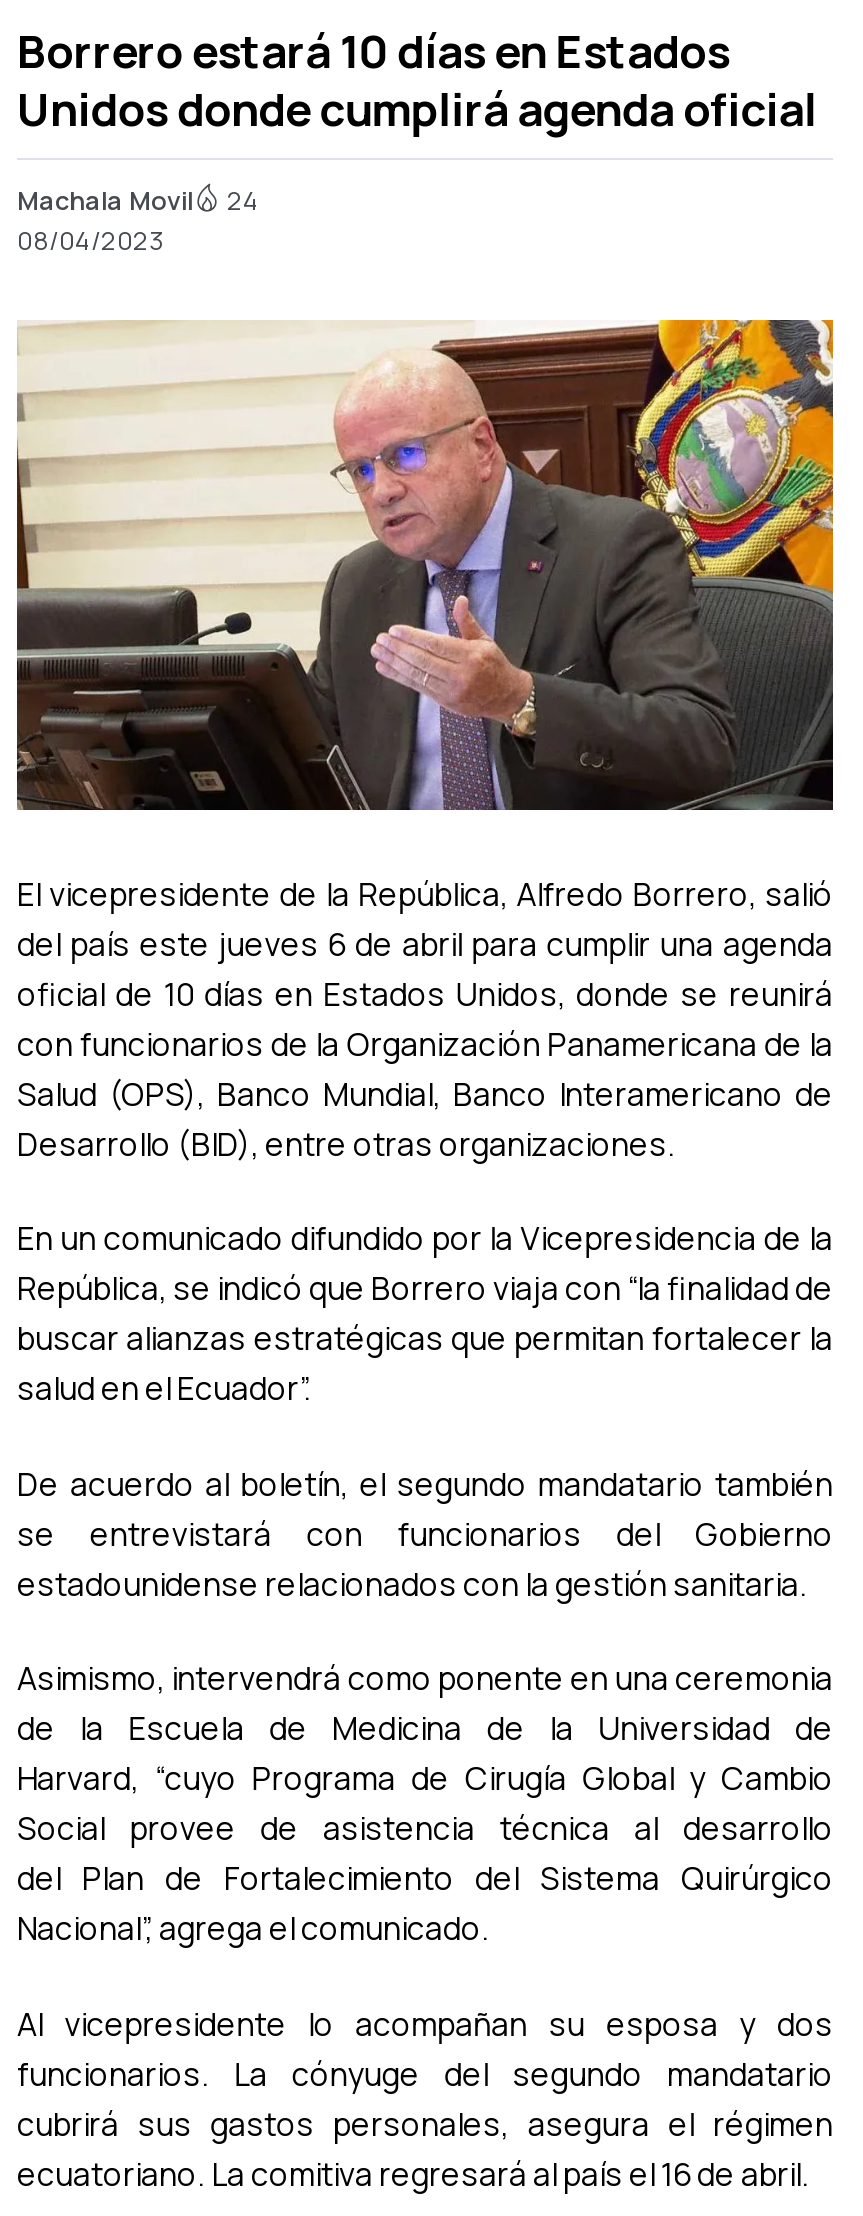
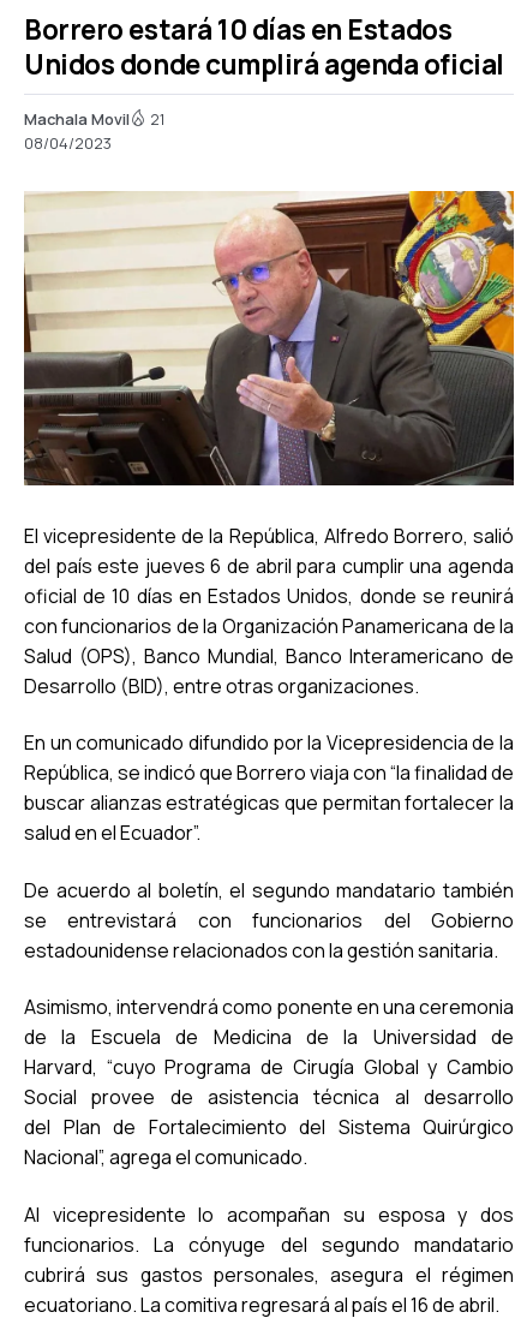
- Machala Movil 24
+ Machala Movil 21
